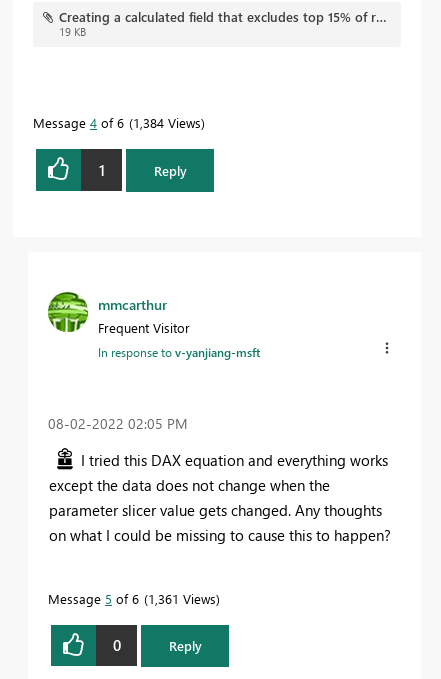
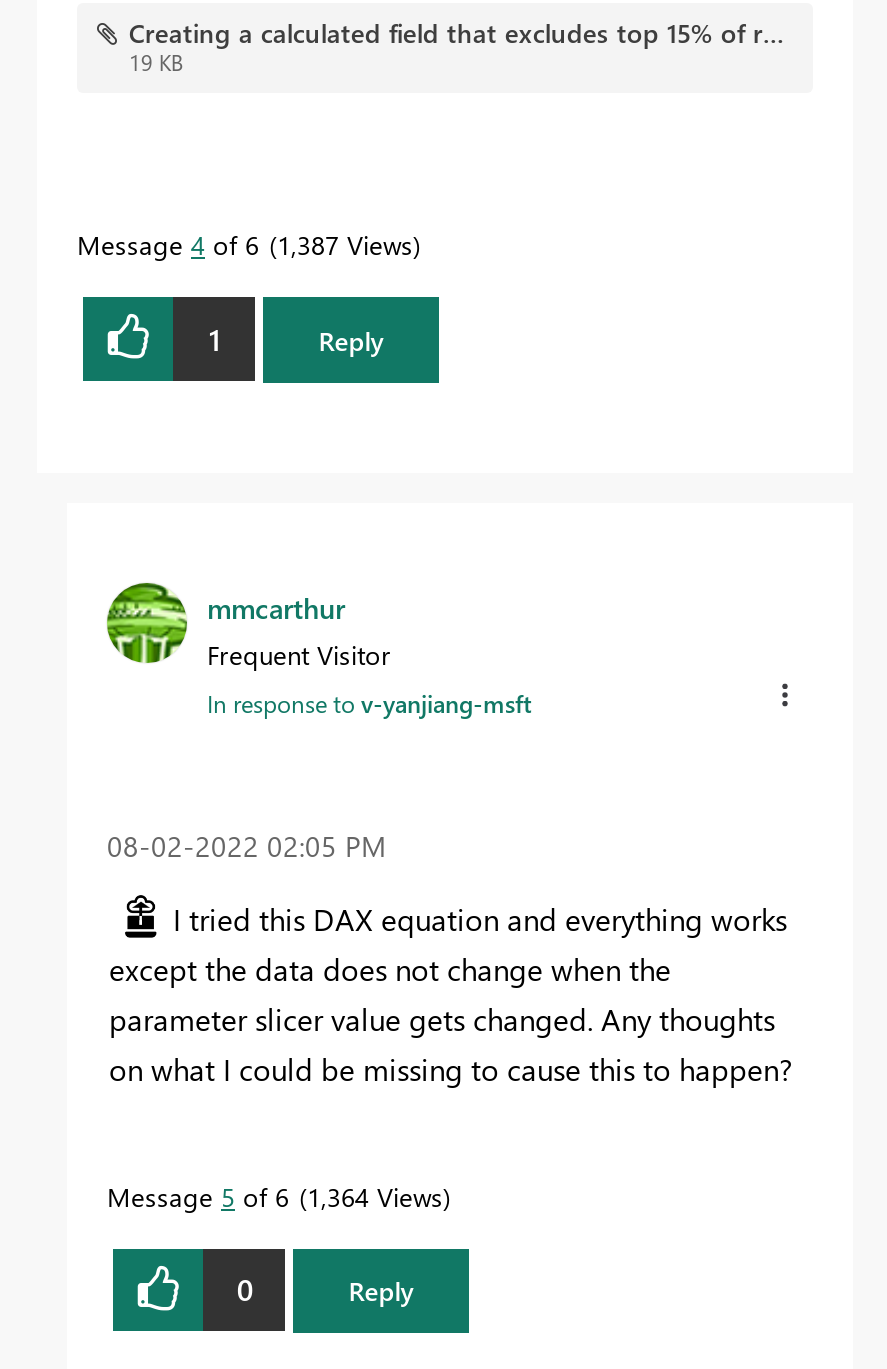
- Message 4 of 6 1,384 Views
+ Message 4 of 6 1,387 Views

- Message 5 of 6 1,361 Views
+ Message 5 of 6 1,364 Views
